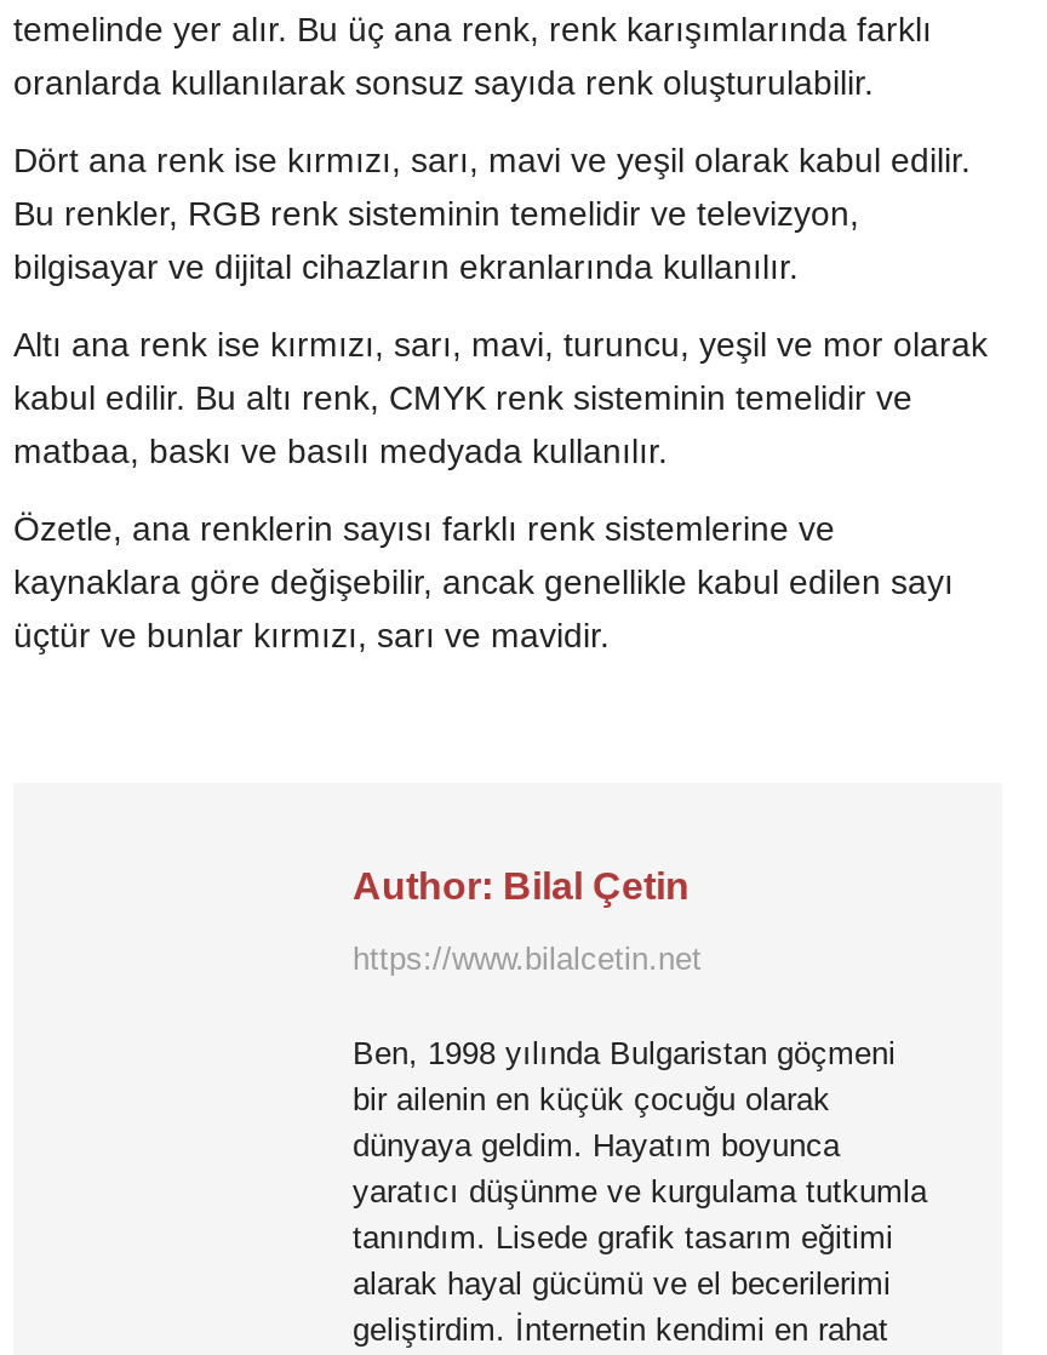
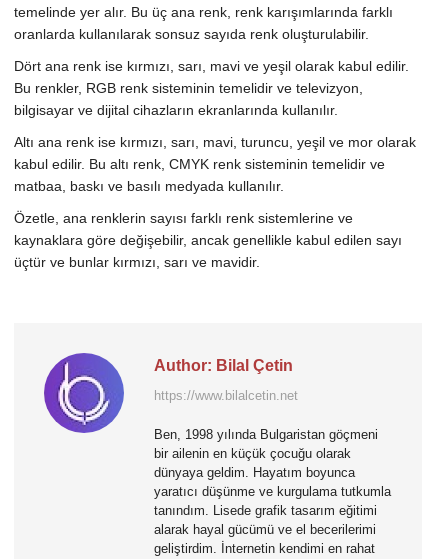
+ [image]
